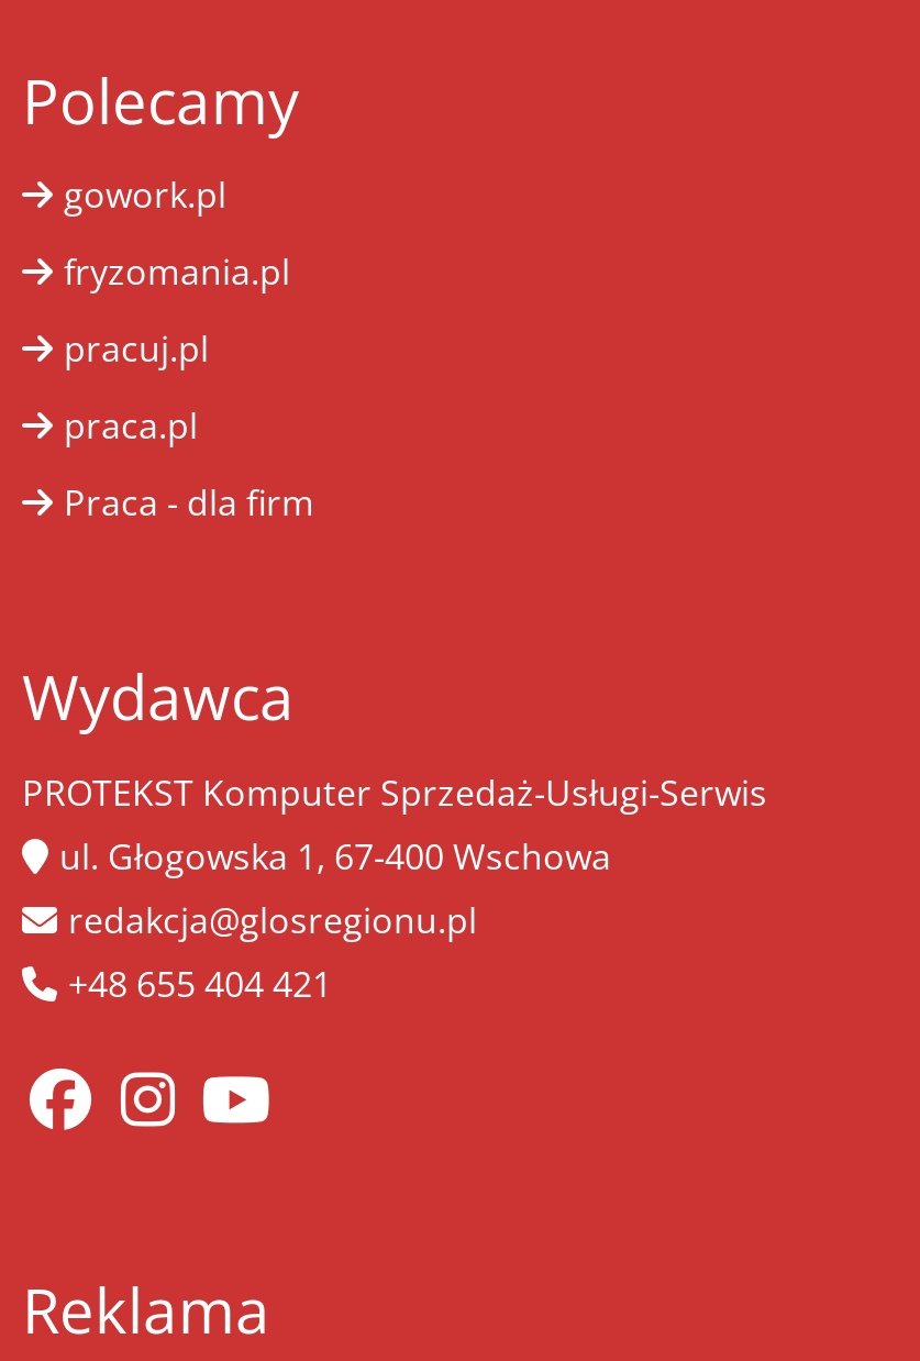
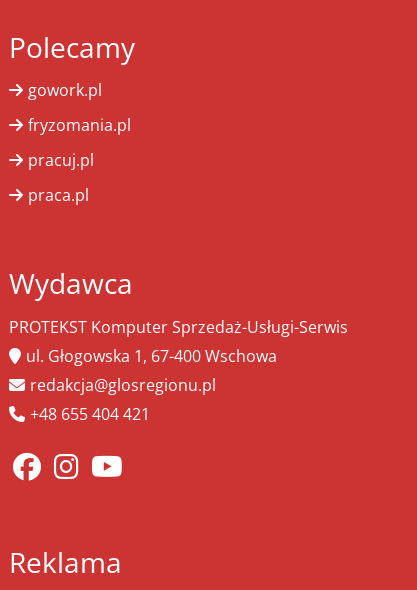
- Praca - dla firm
